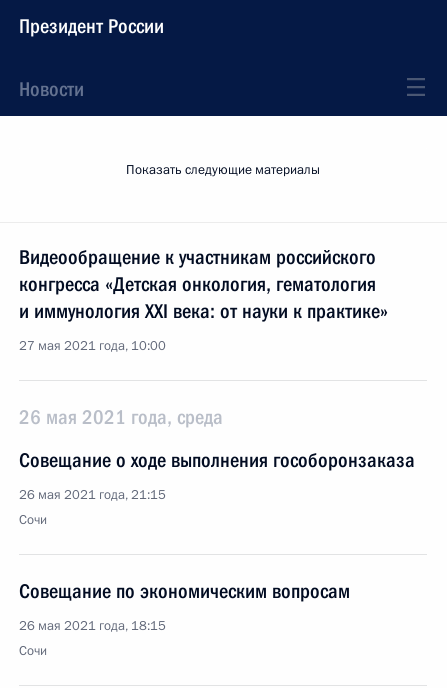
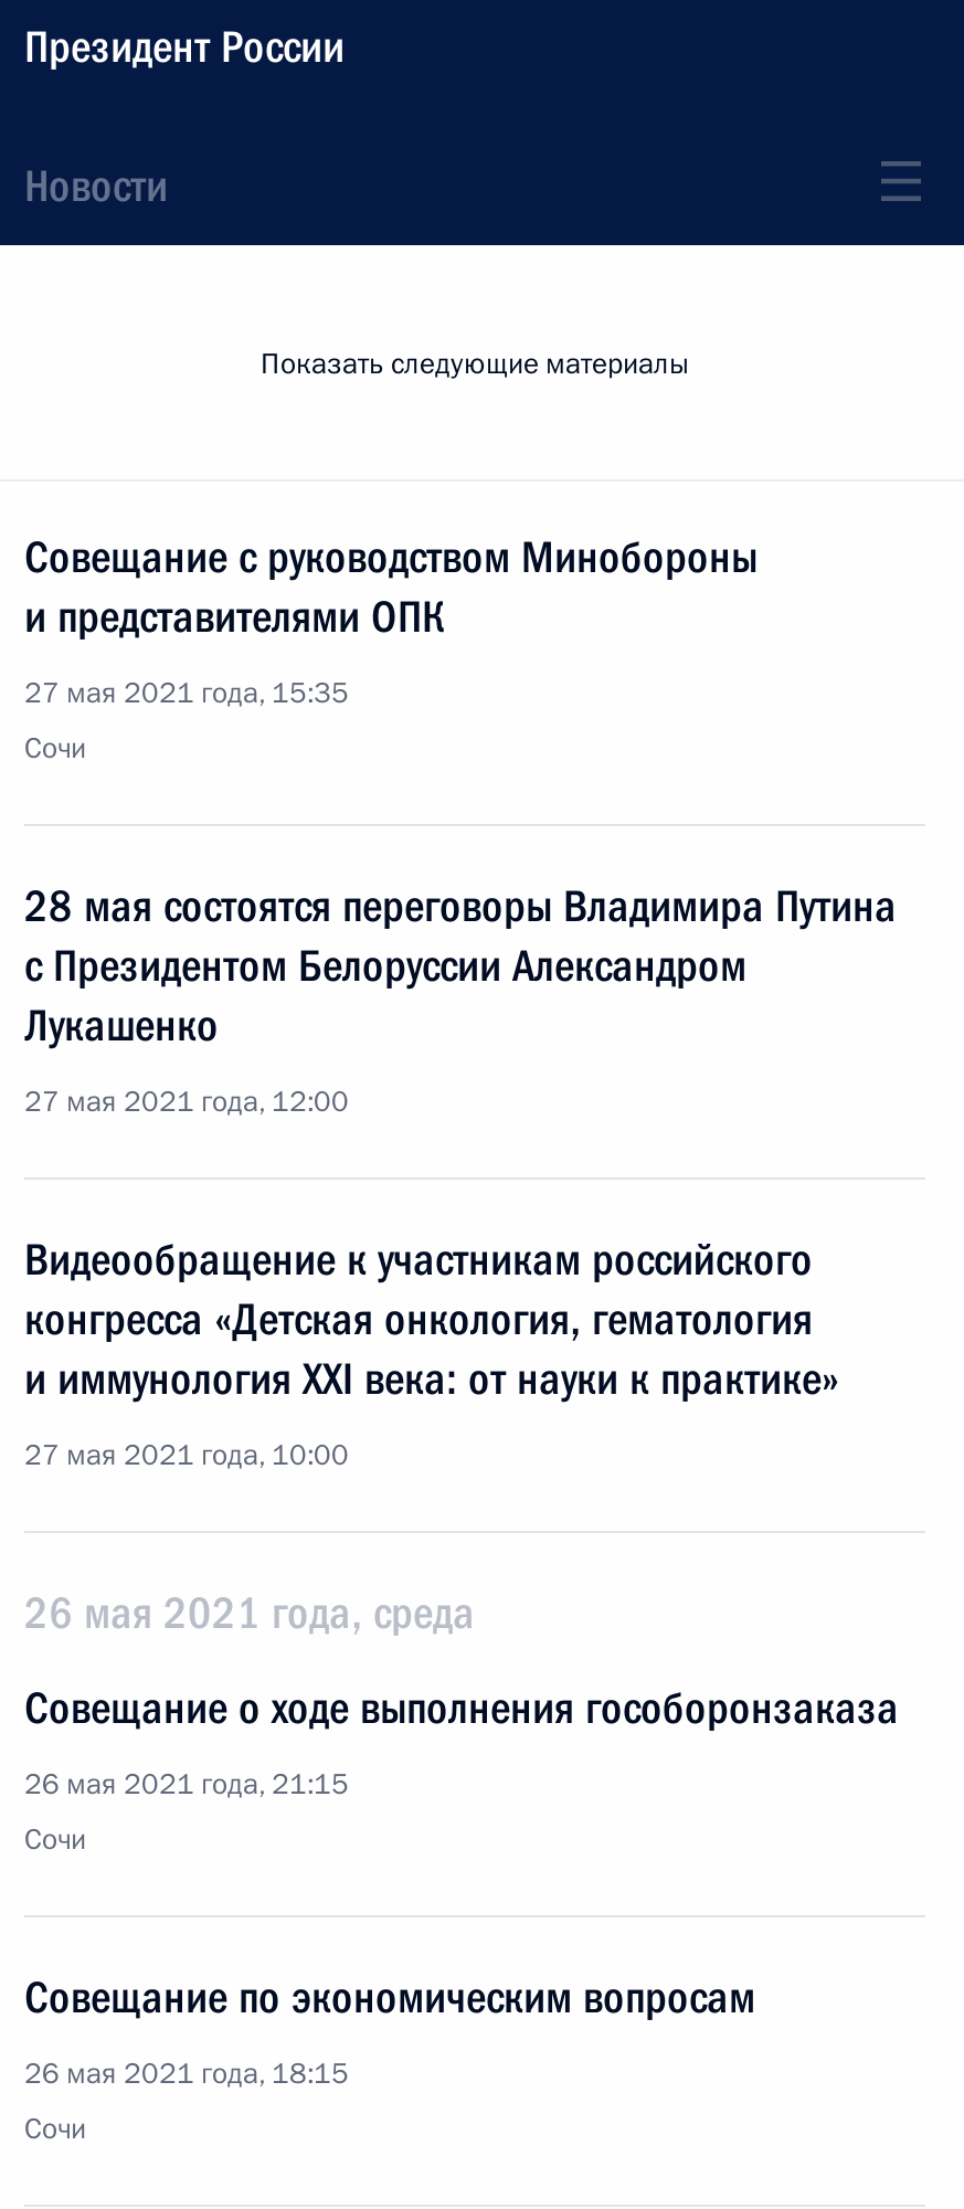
+ Совещание с руководством Минобороны
+ и представителями ОПК
+ 27 мая 2021 года, 15:35
+ Сочи
+ 28 мая состоятся переговоры Владимира Путина
+ с Президентом Белоруссии Александром
+ Лукашенко
+ 27 мая 2021 года, 12:00
